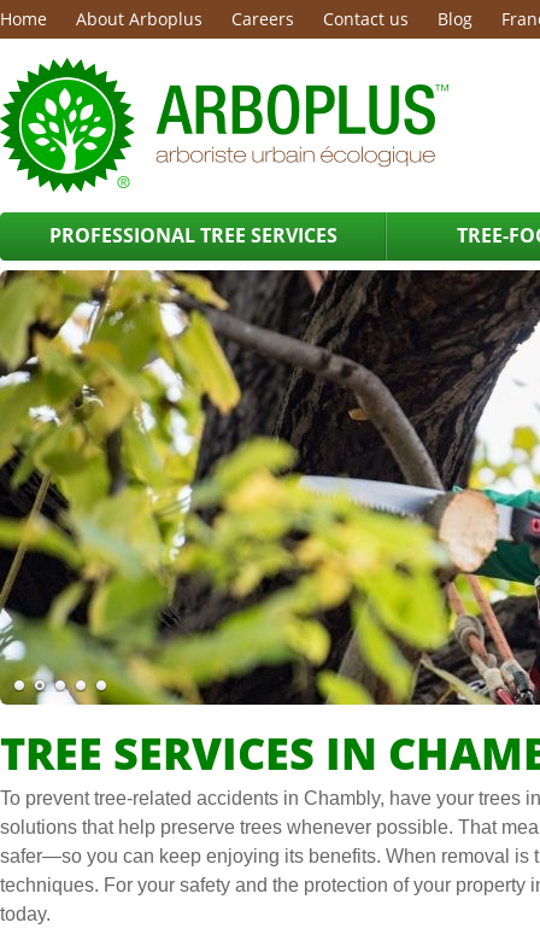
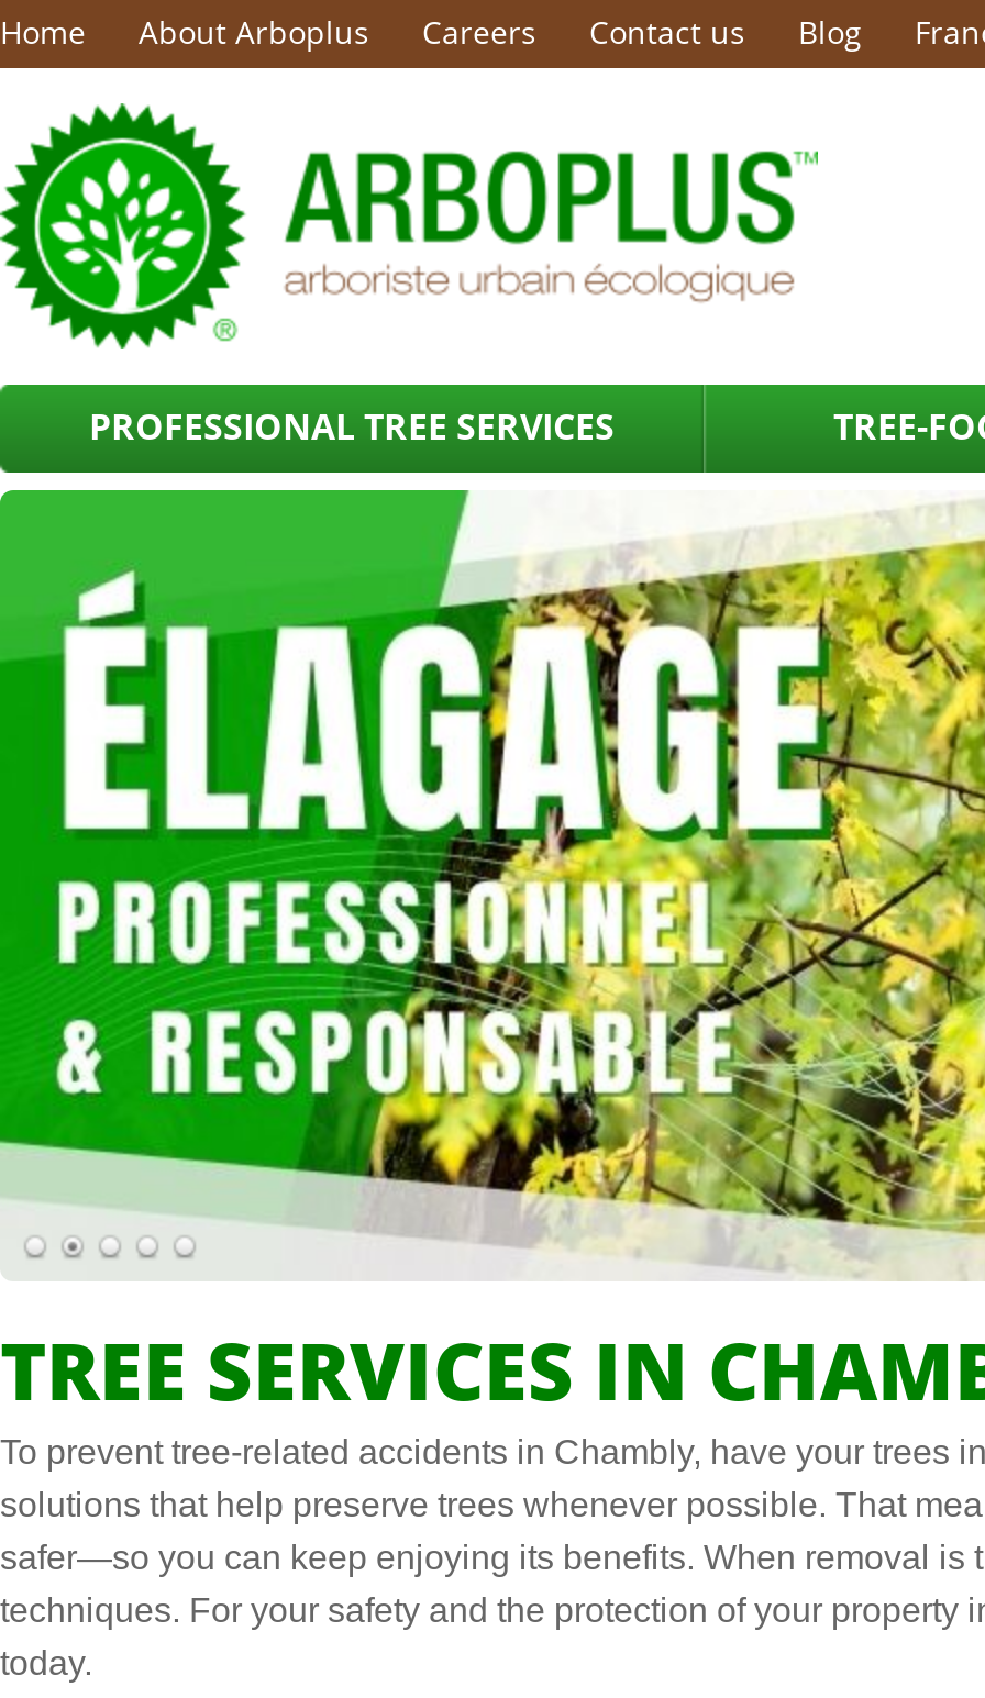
- [image]
+ [image]
